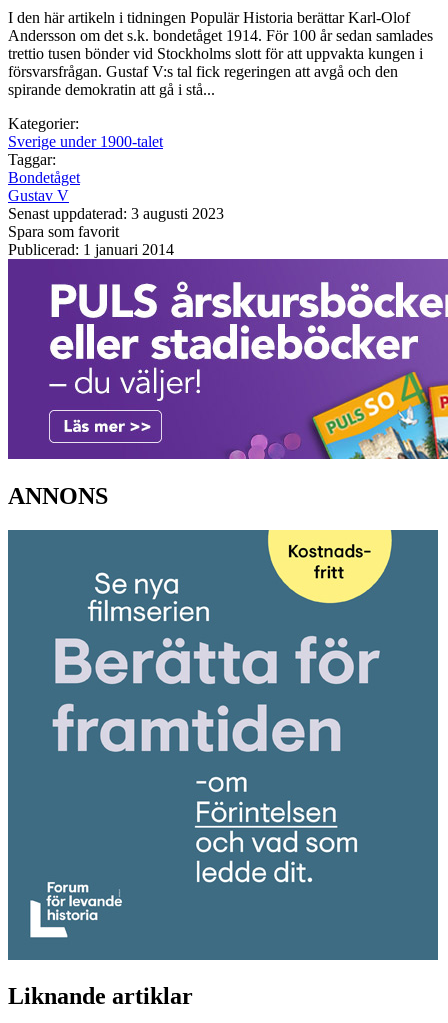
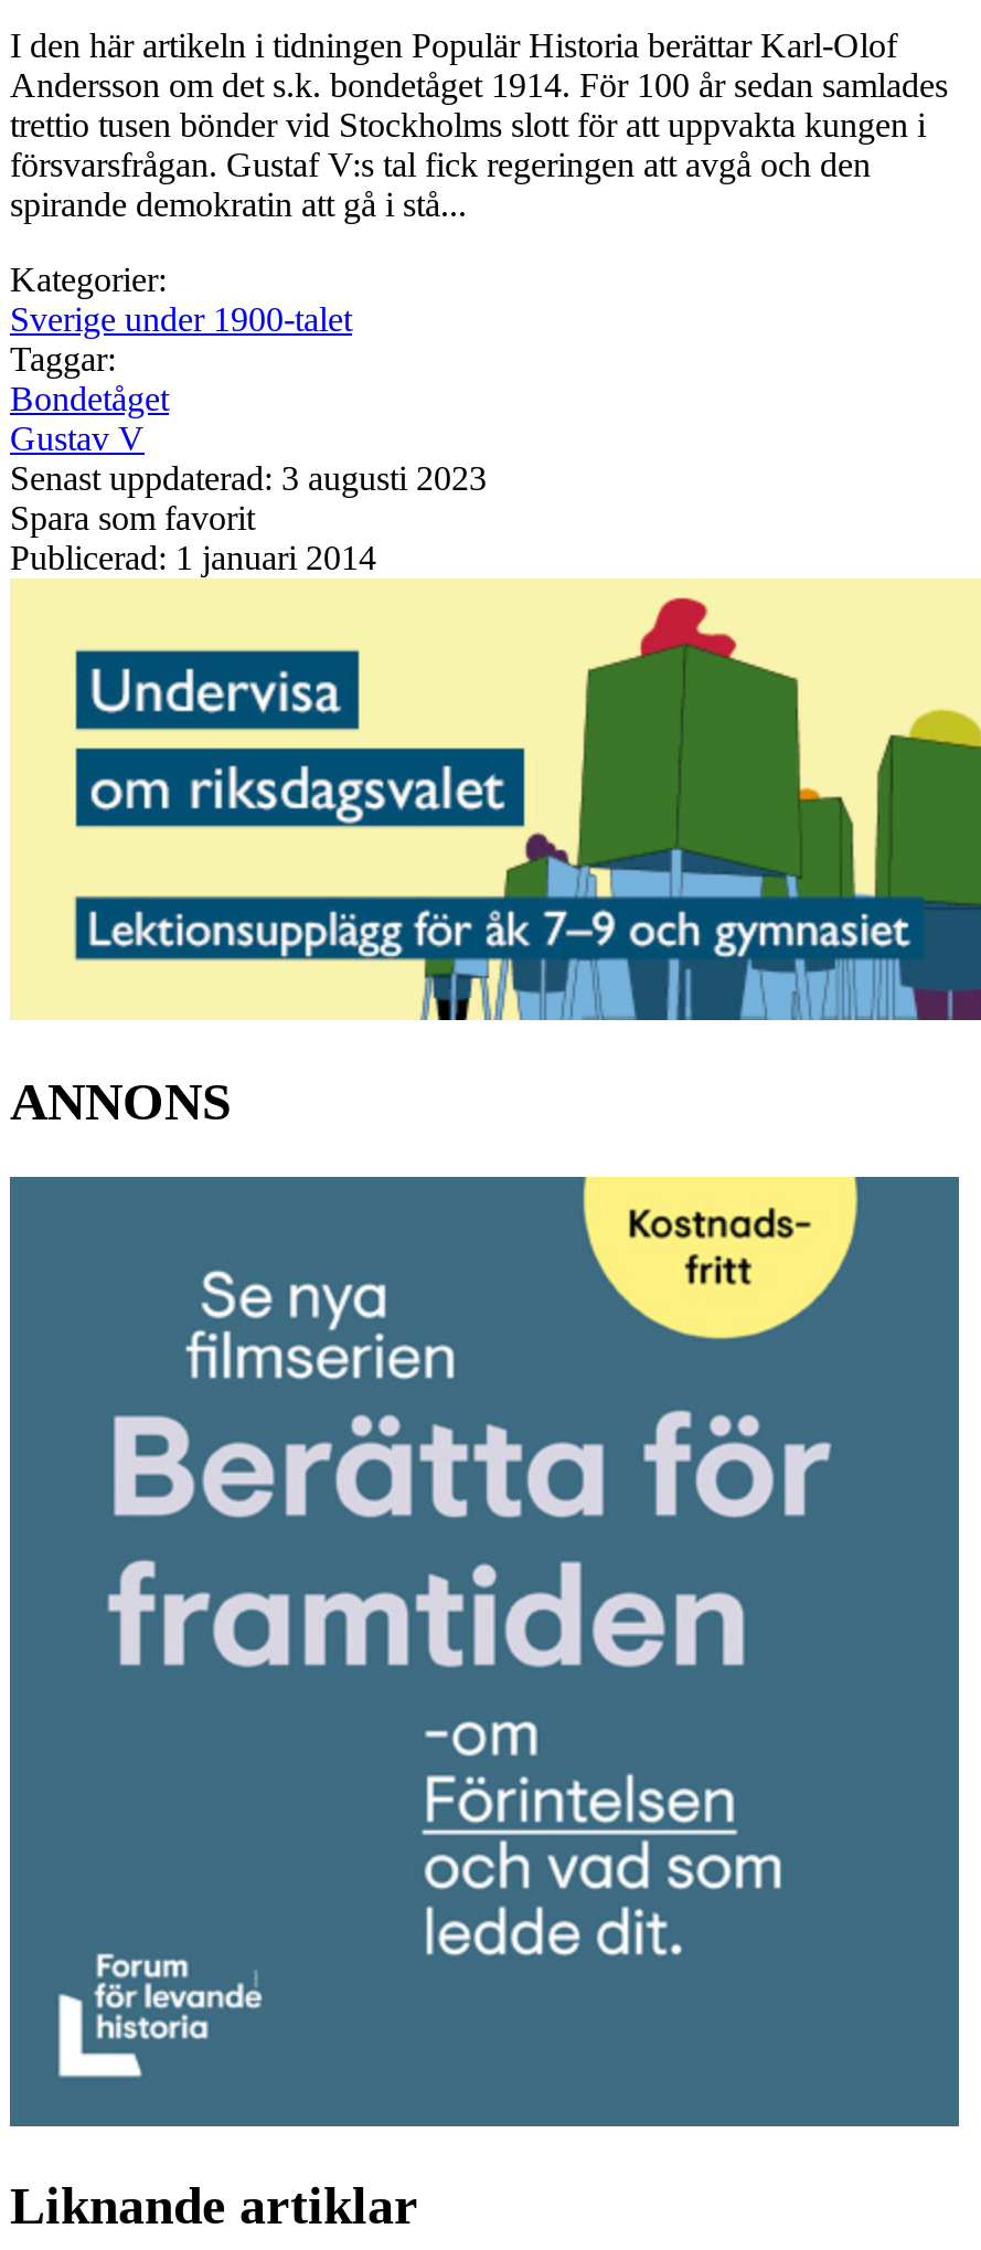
- [image]
+ [image]
